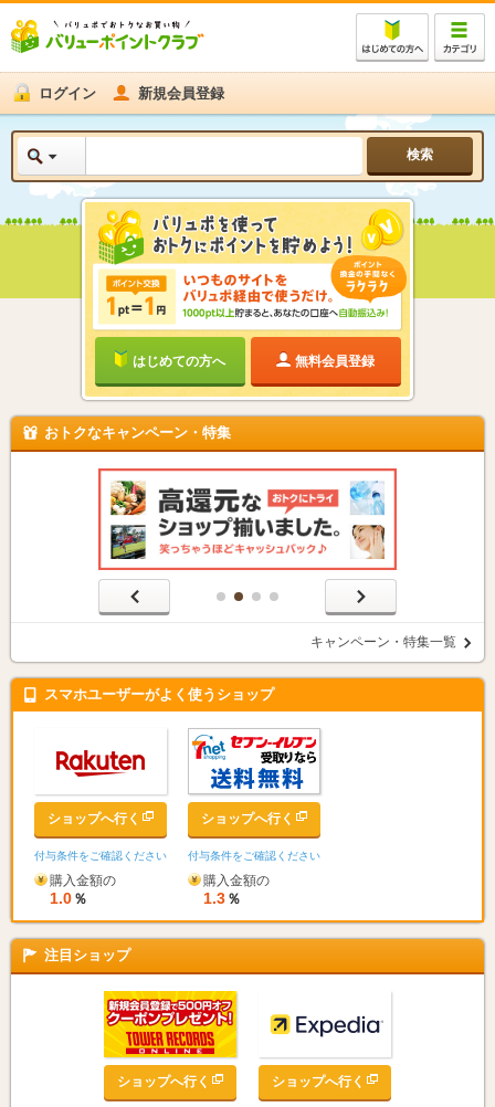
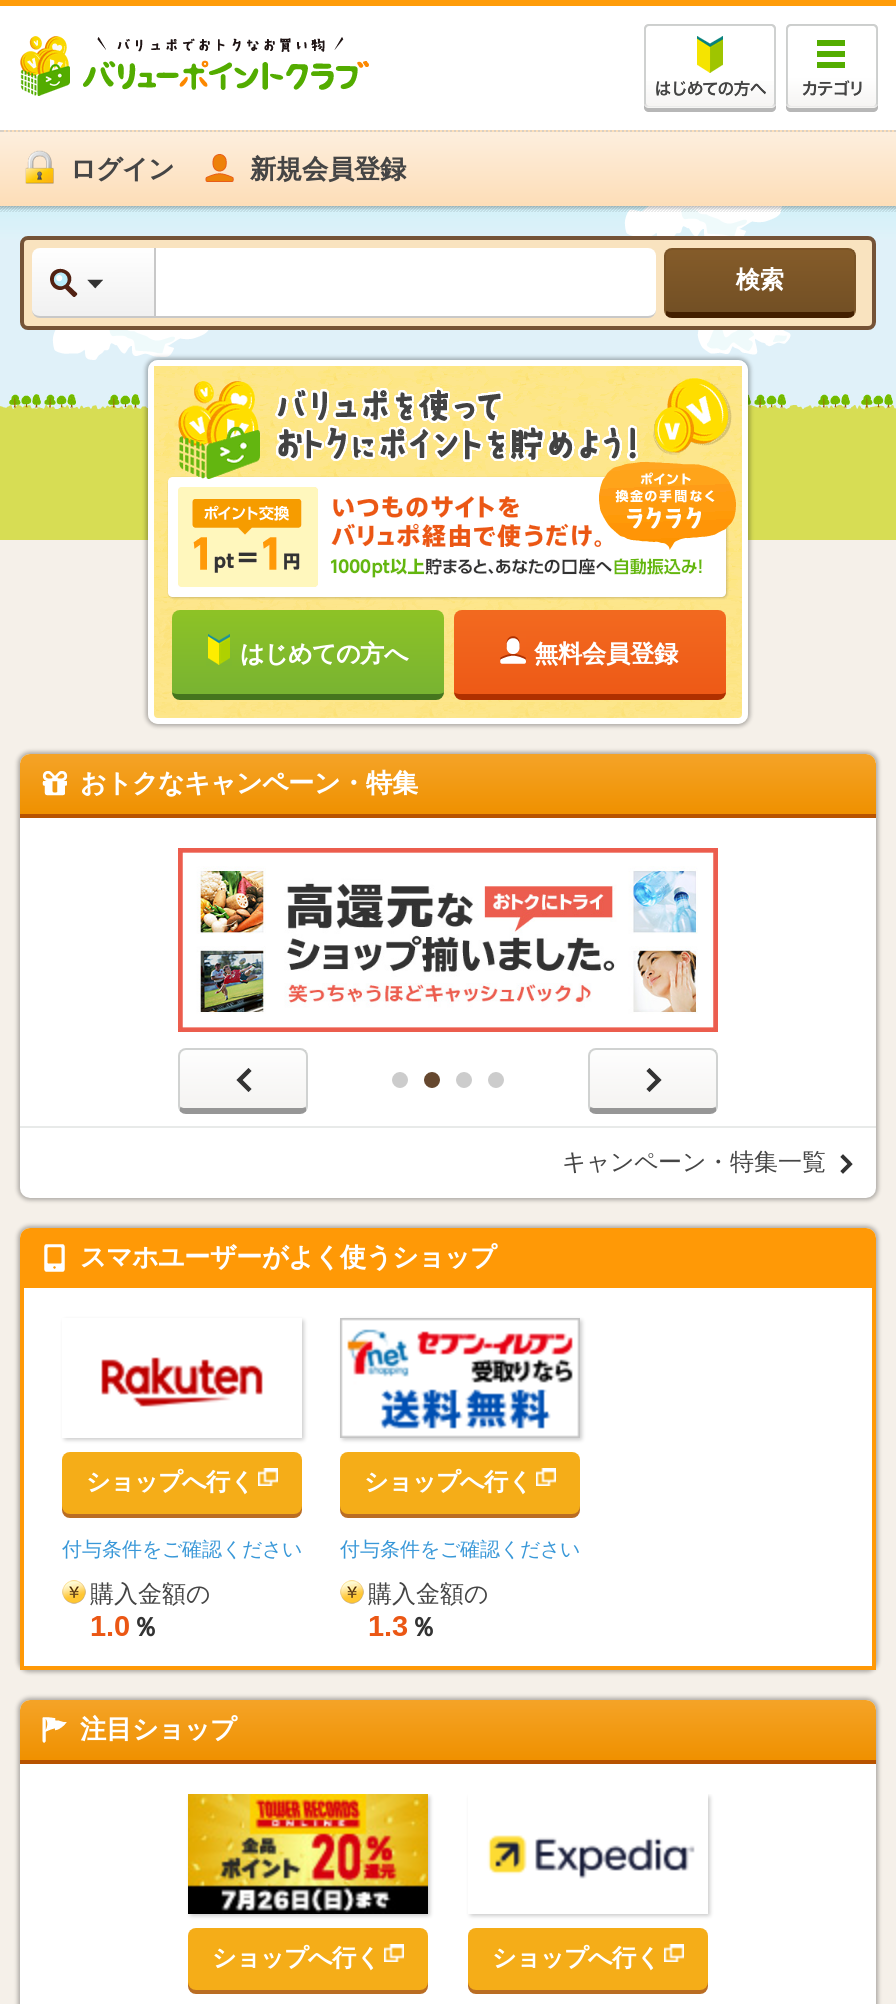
- [image]
+ [image]
